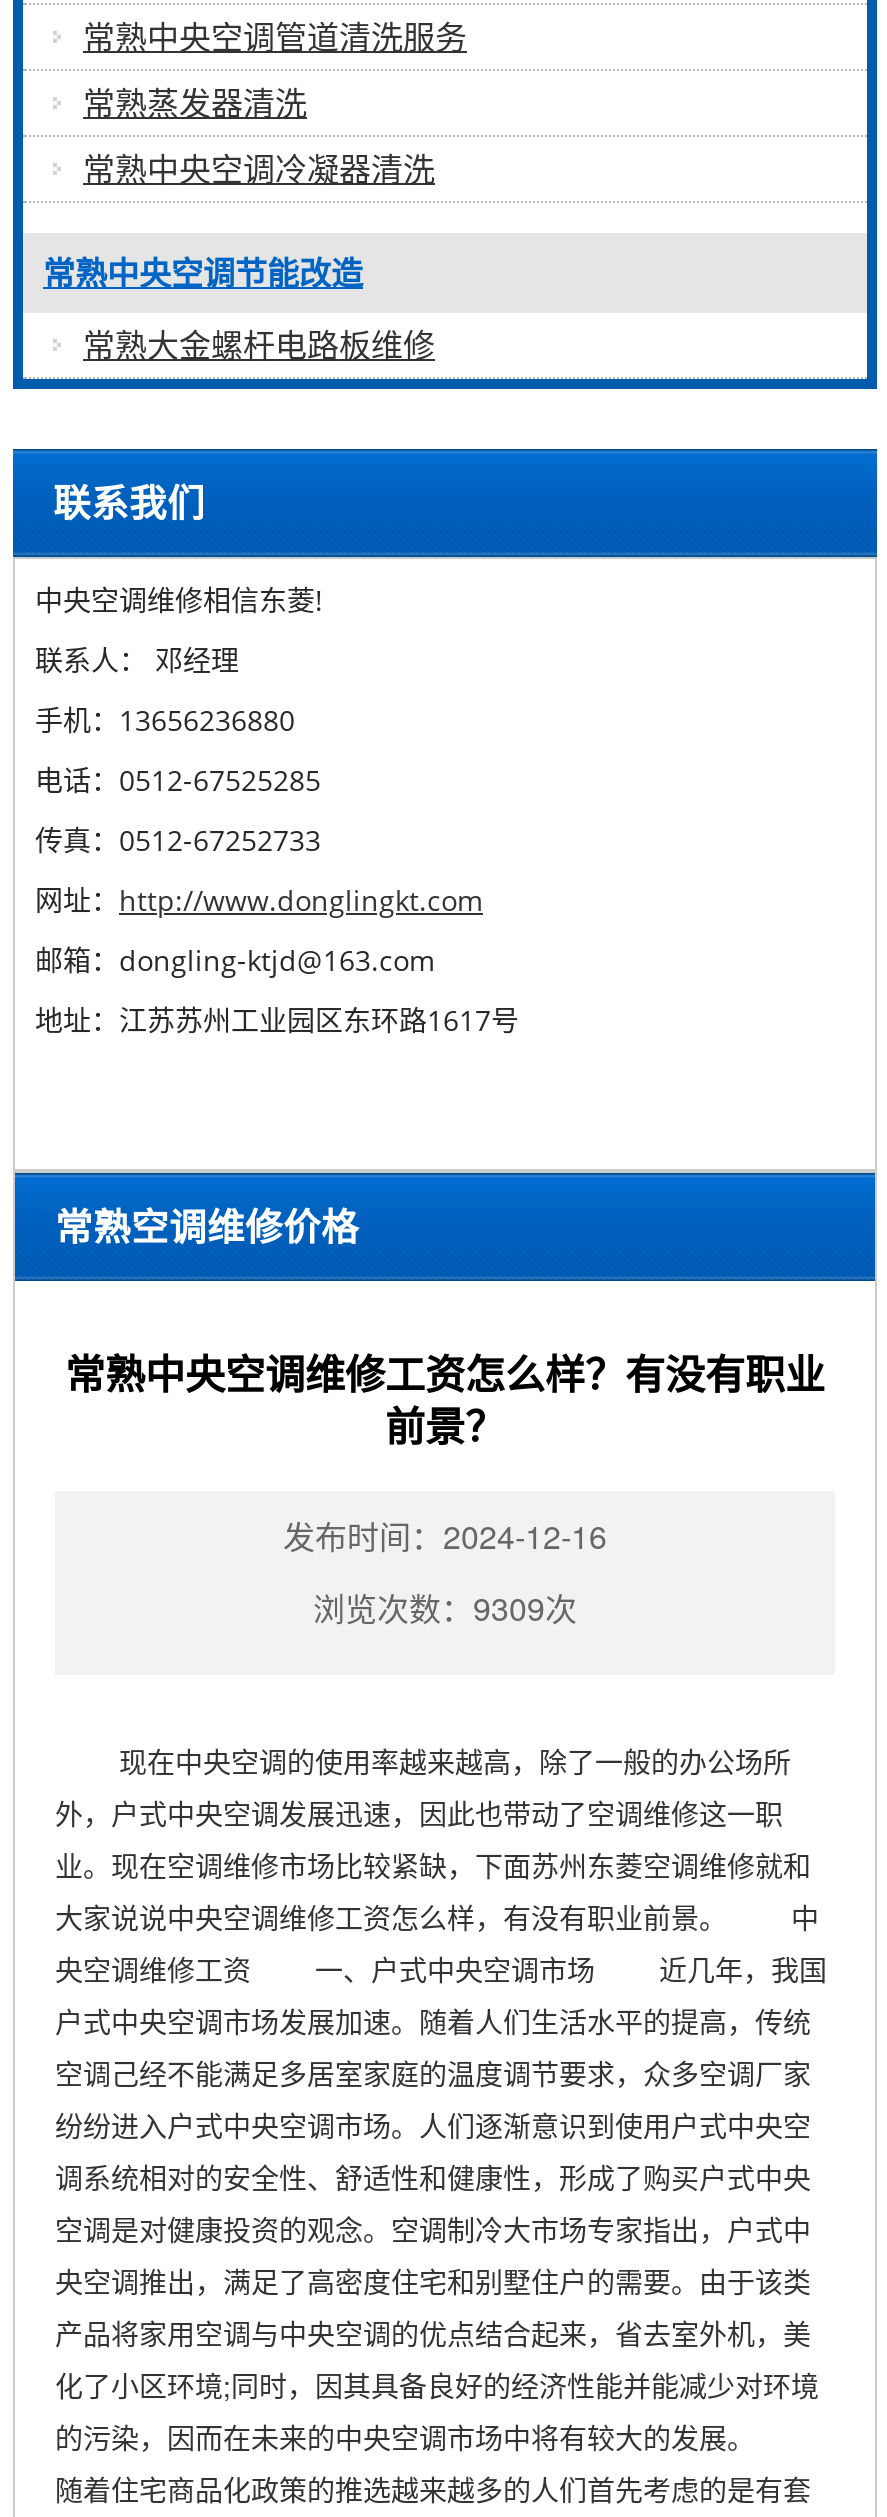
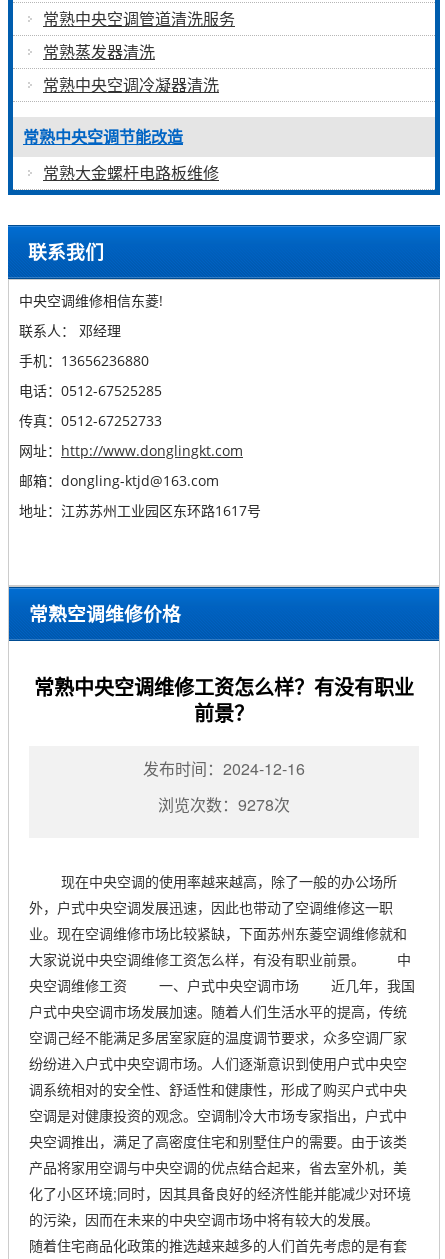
- 浏览次数：9309次
+ 浏览次数：9278次
